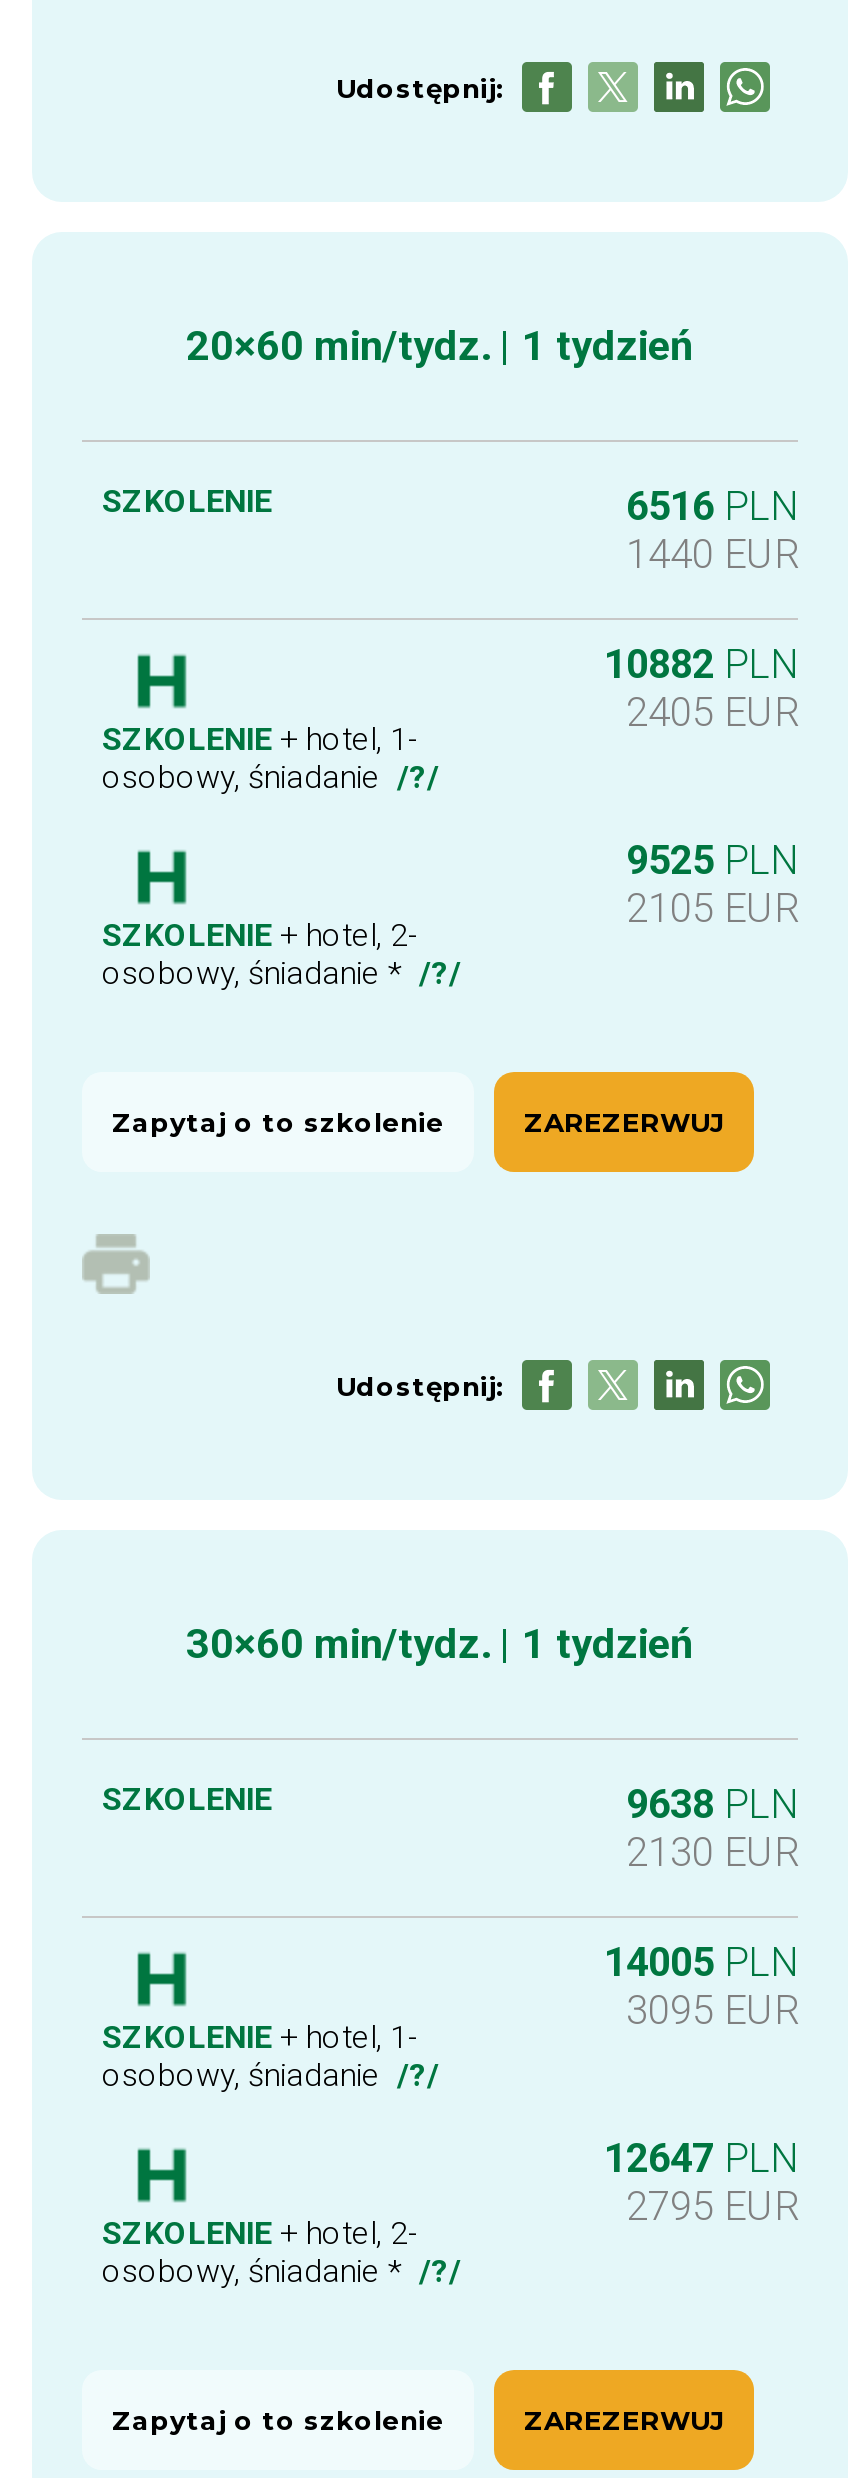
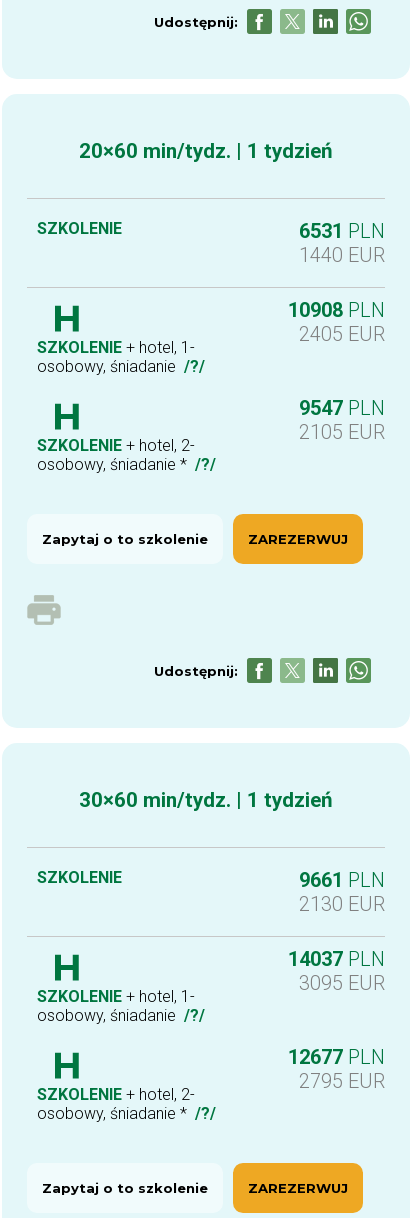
- 6516 PLN
+ 6531 PLN

- 10882 PLN
+ 10908 PLN

- 9525 PLN
+ 9547 PLN

- 9638 PLN
+ 9661 PLN

- 14005 PLN
+ 14037 PLN

- 12647 PLN
+ 12677 PLN
